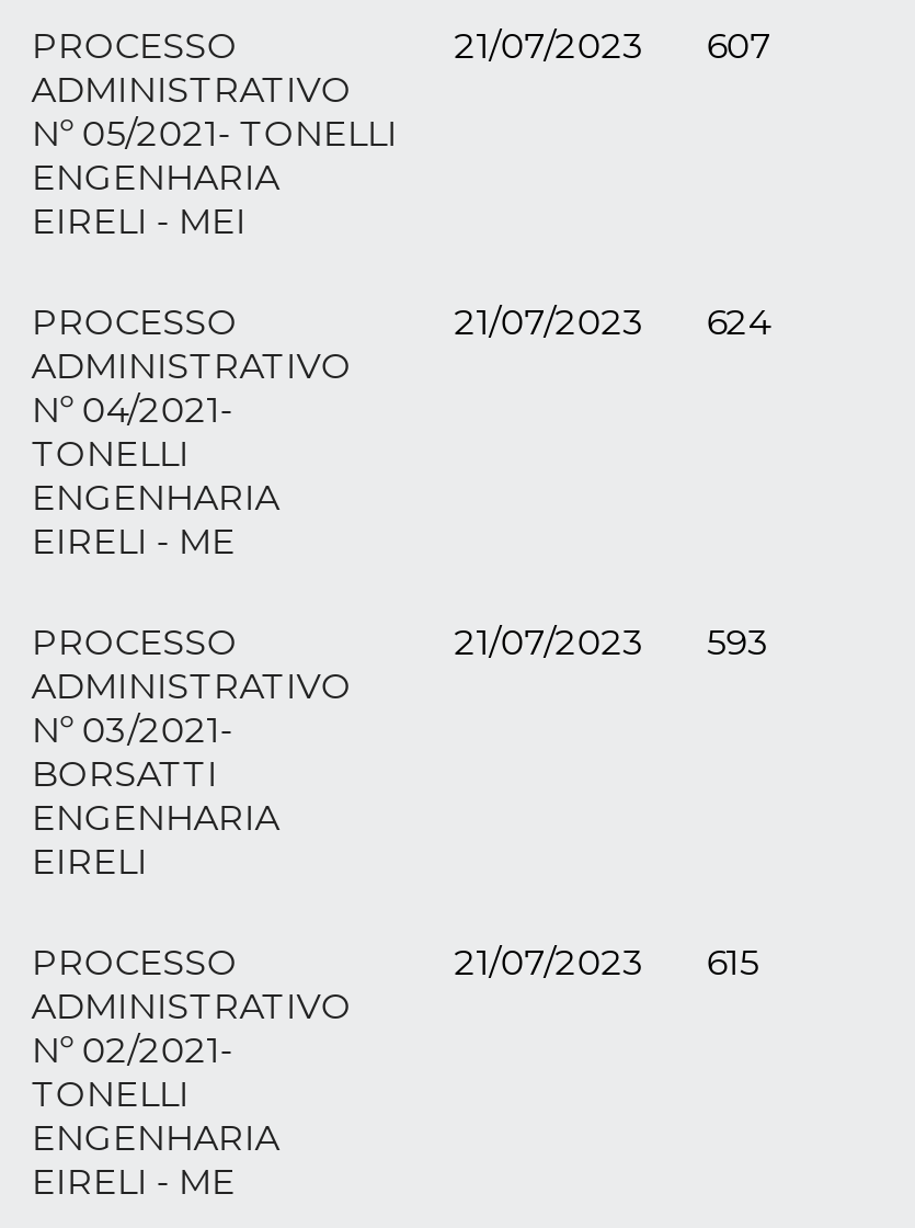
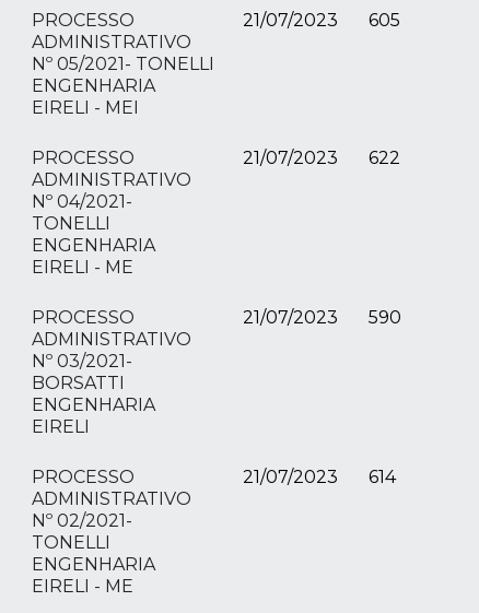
- 21/07/2023 607
+ 21/07/2023 605

- 21/07/2023 624
+ 21/07/2023 622

- 21/07/2023 593
+ 21/07/2023 590

- 21/07/2023 615
+ 21/07/2023 614
